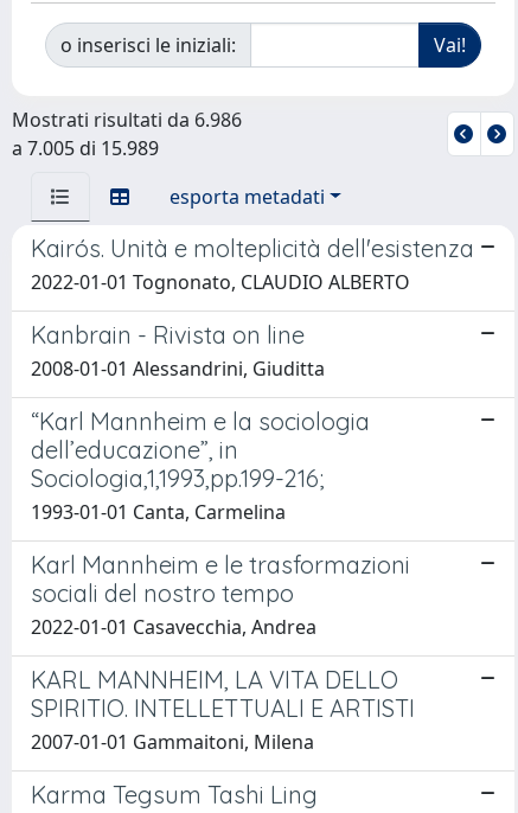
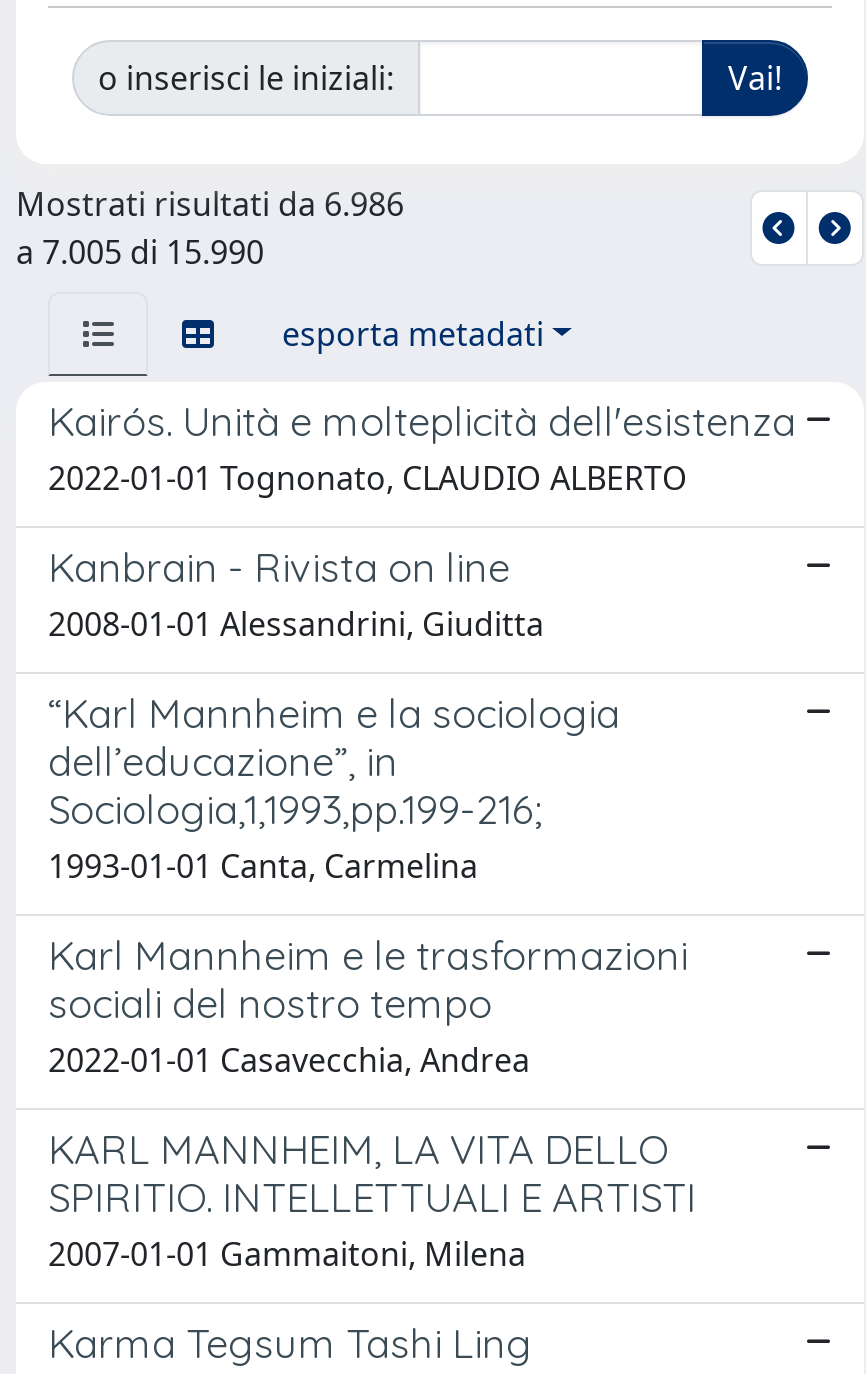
- a 7.005 di 15.989
+ a 7.005 di 15.990
